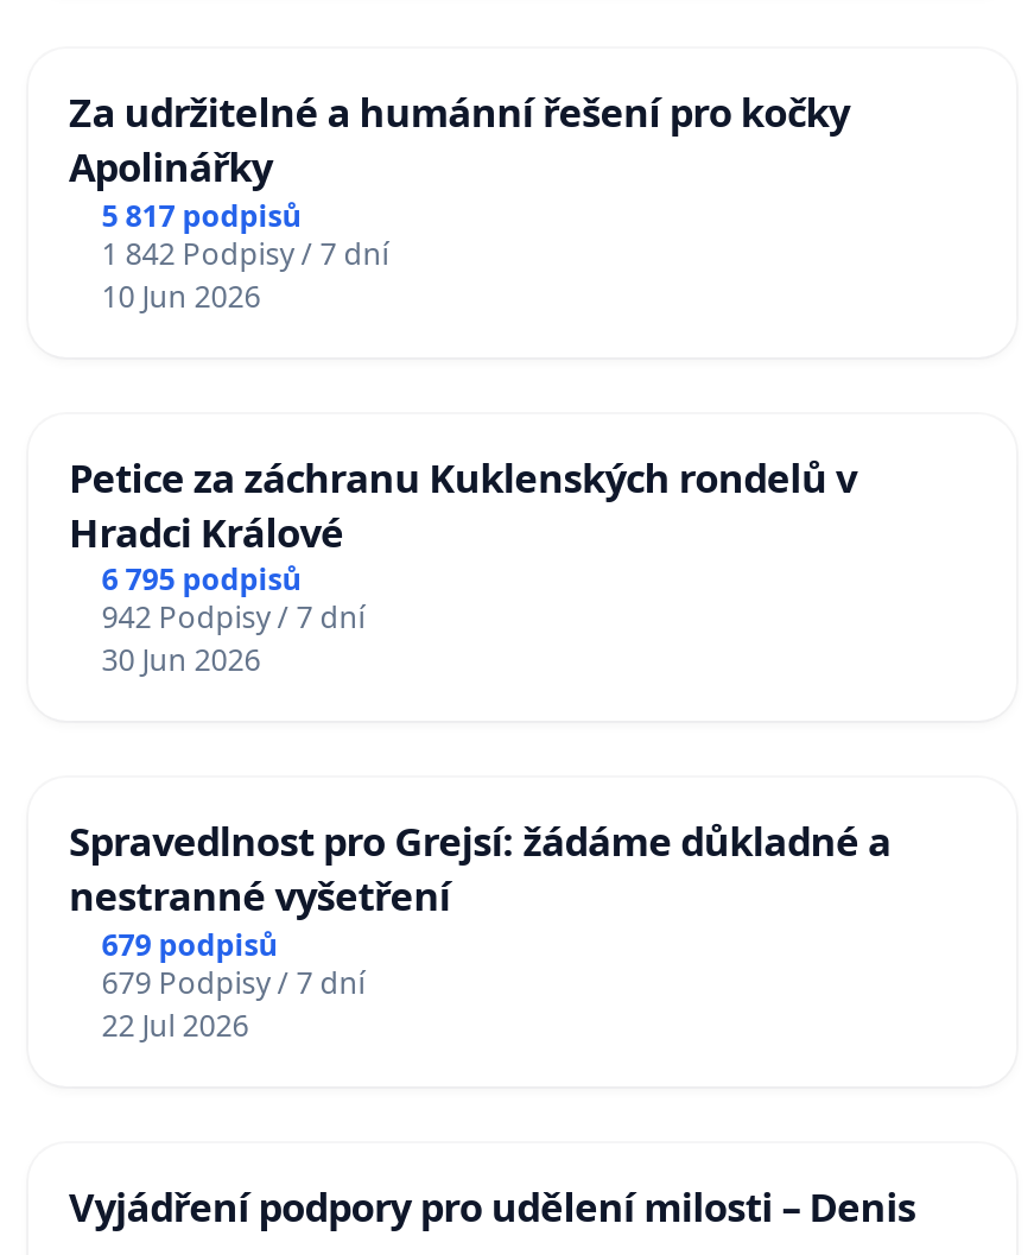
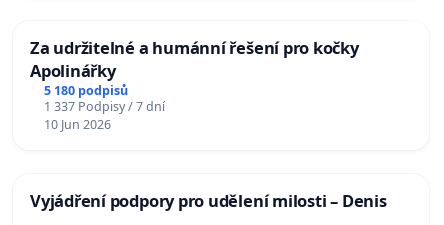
- 5 817 podpisů
+ 5 180 podpisů

- 1 842 Podpisy / 7 dní
+ 1 337 Podpisy / 7 dní

- Petice za záchranu Kuklenských rondelů v
- Hradci Králové
- 6 795 podpisů
- 942 Podpisy / 7 dní
- 30 Jun 2026
- Spravedlnost pro Grejsí: žádáme důkladné a
- nestranné vyšetření
- 679 podpisů
- 679 Podpisy / 7 dní
- 22 Jul 2026
